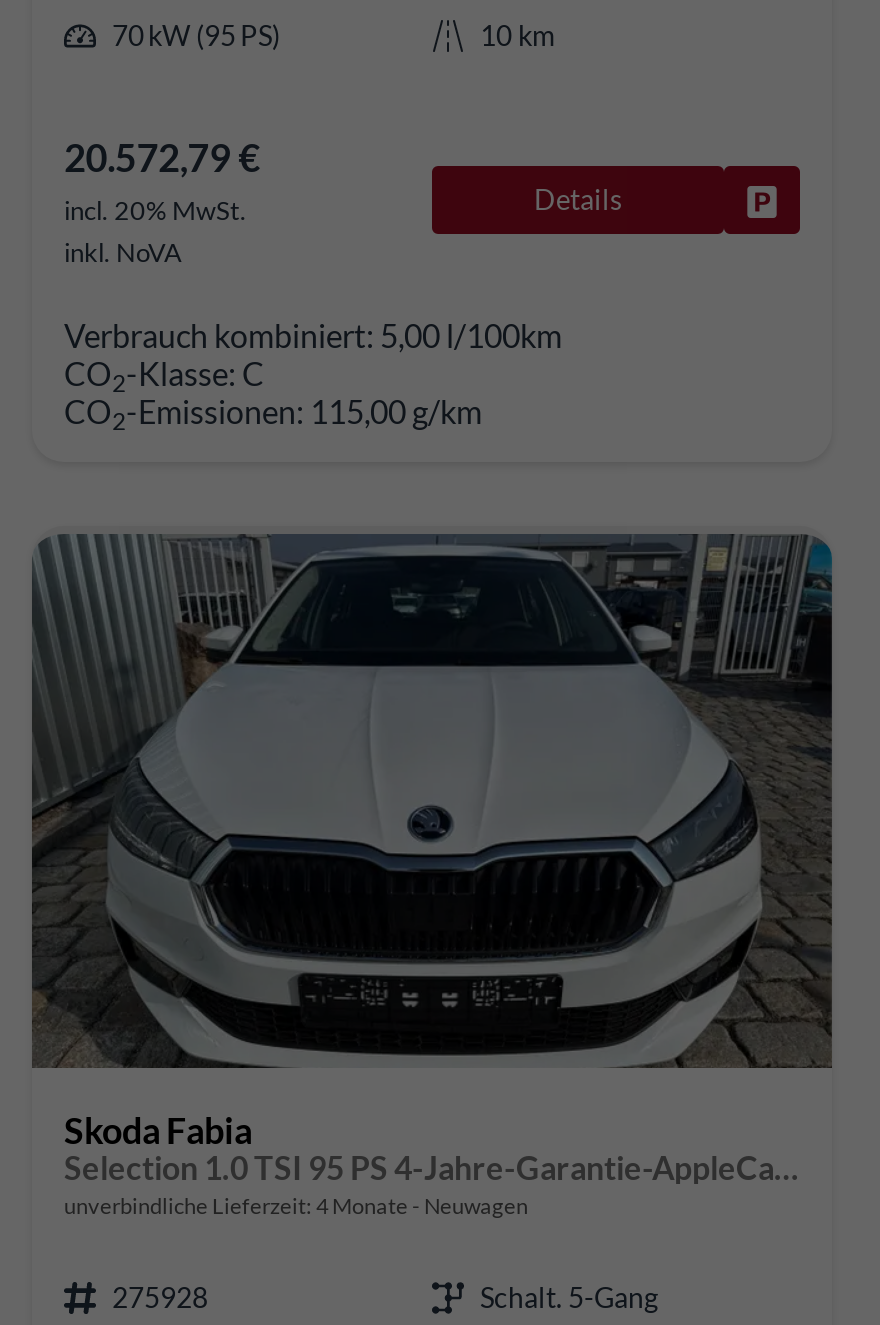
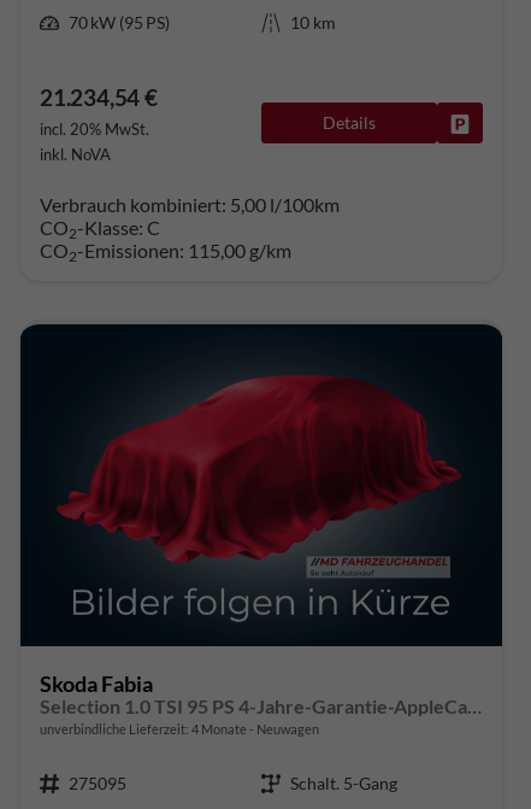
- 20.572,79 €
+ 21.234,54 €

- [image]
+ [image]

- 275928
+ 275095
